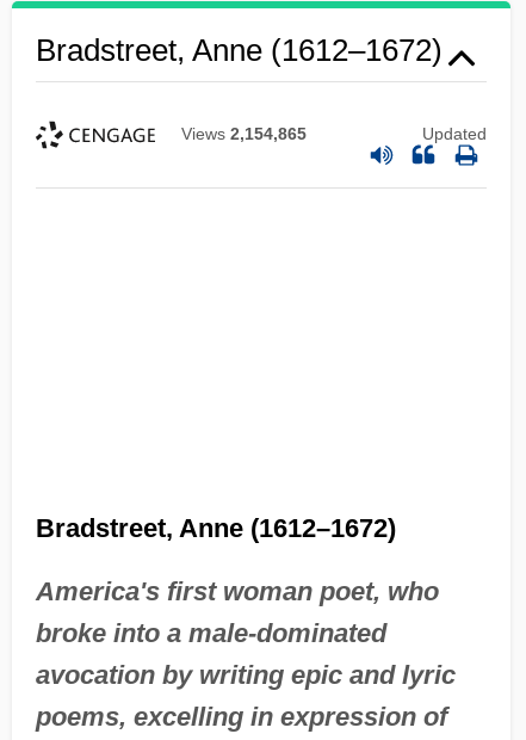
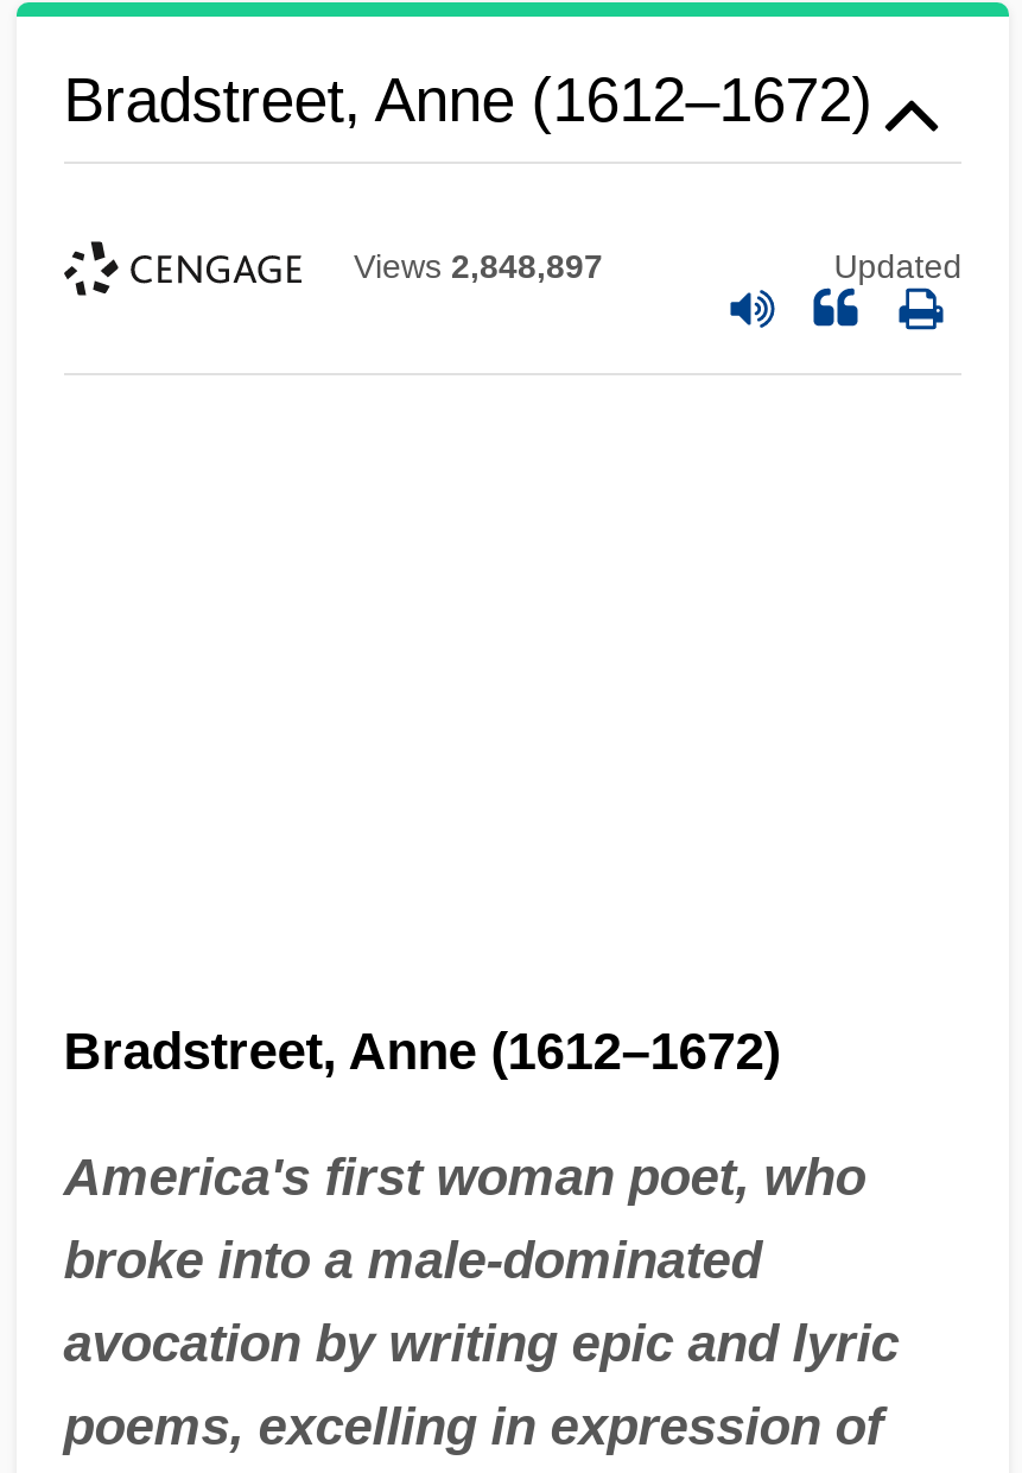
- Views 2,154,865
+ Views 2,848,897
